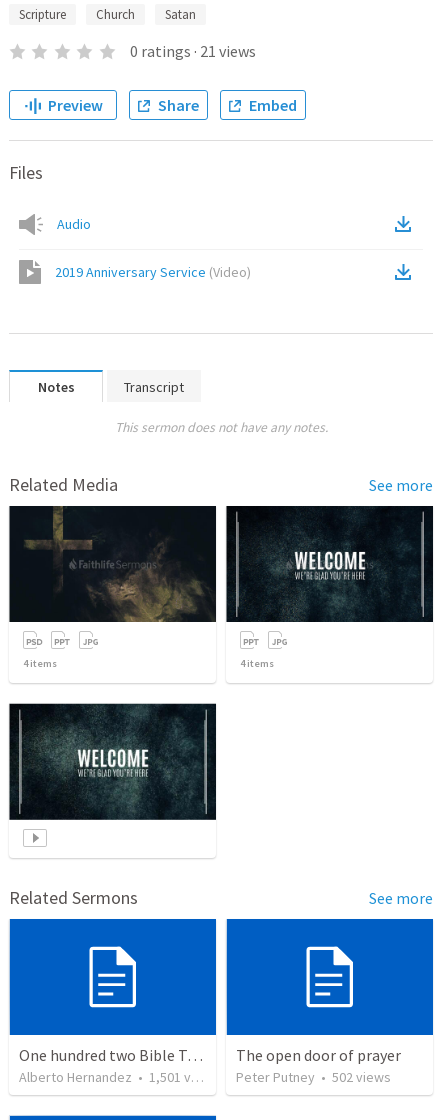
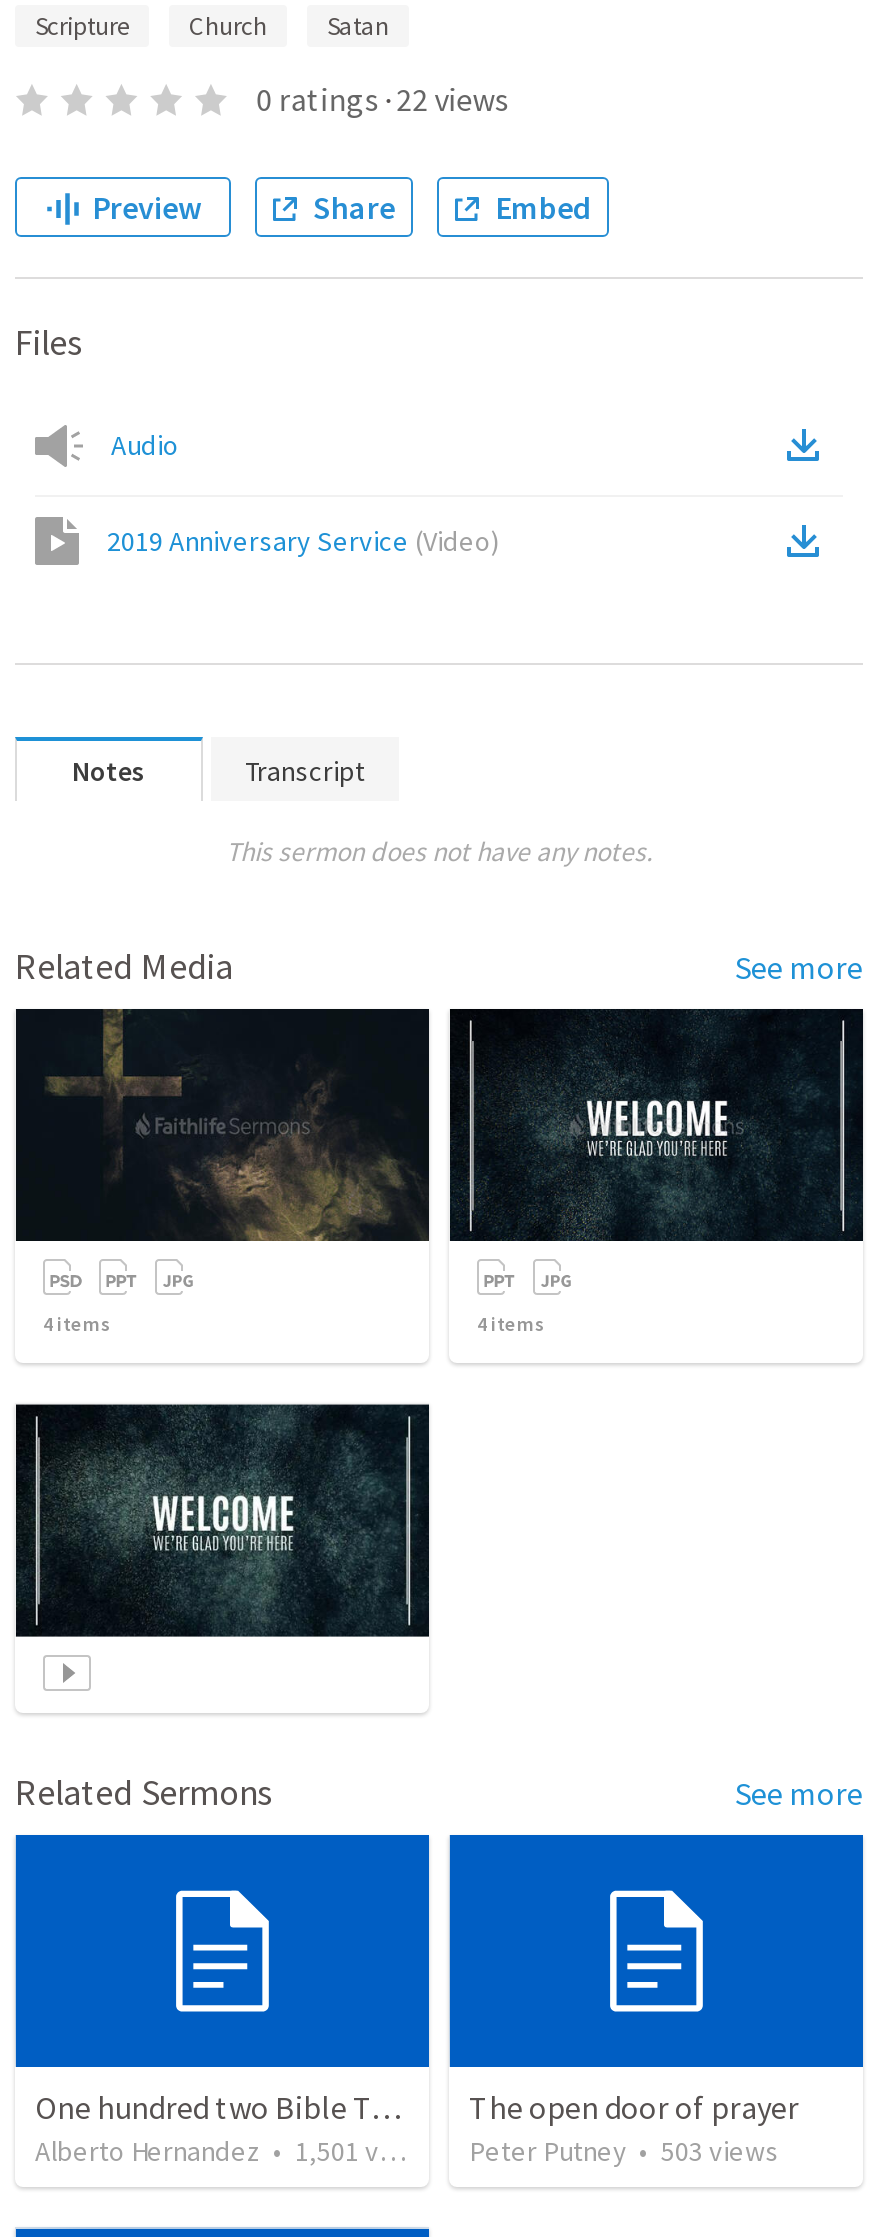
- 0 ratings · 21 views
+ 0 ratings · 22 views

- Peter Putney • 502 views
+ Peter Putney • 503 views
